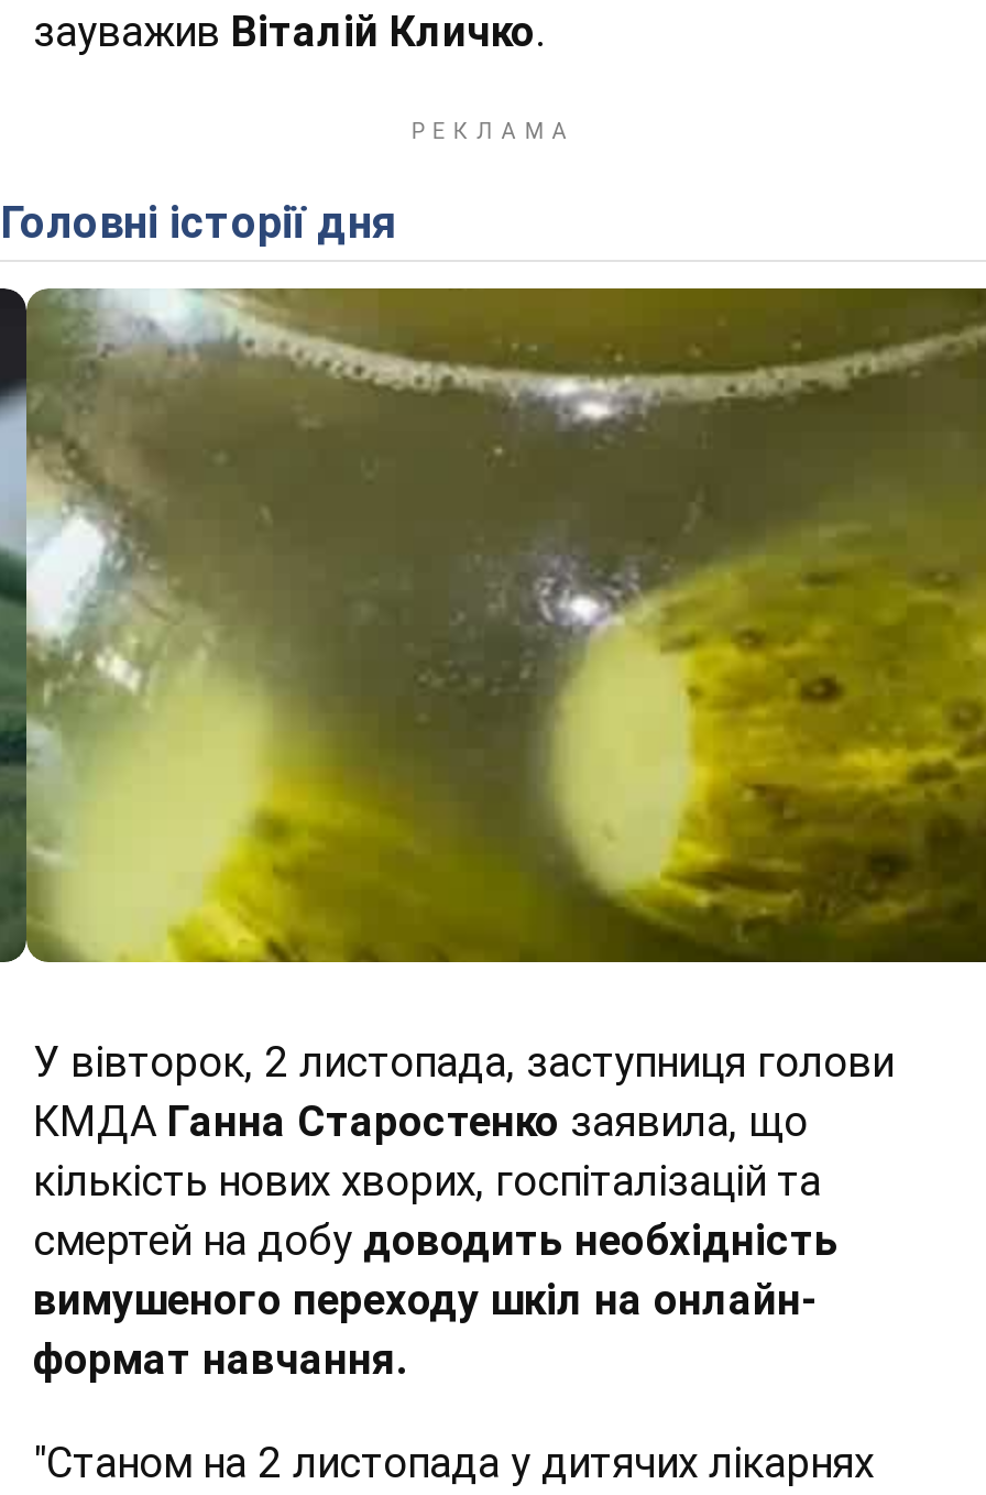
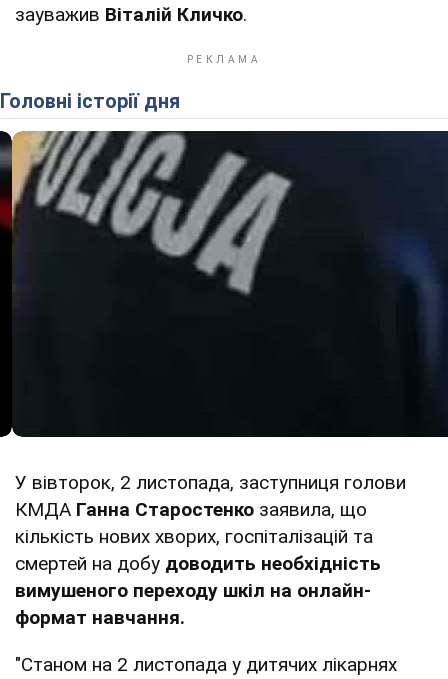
- [image]
+ [image]
